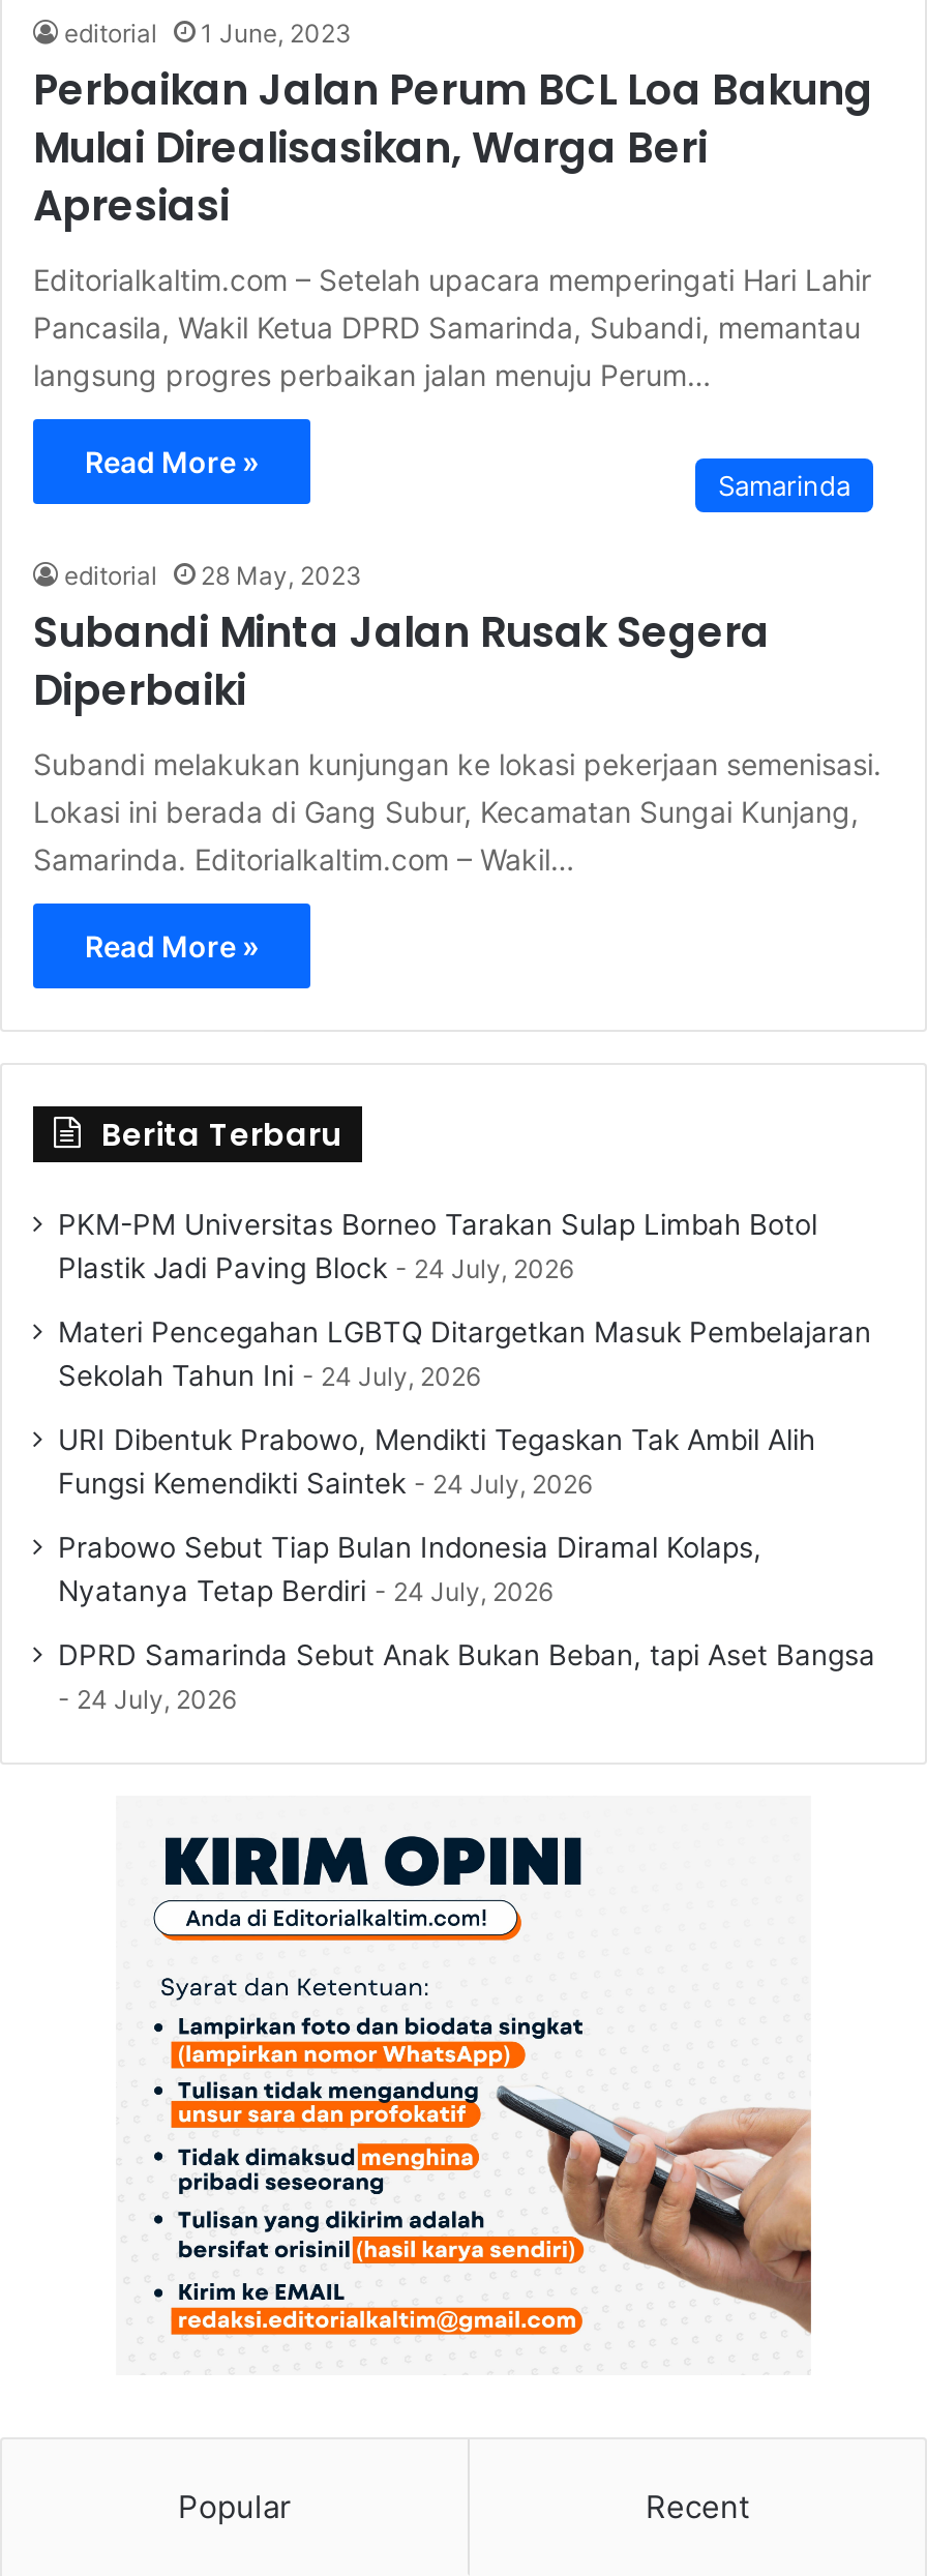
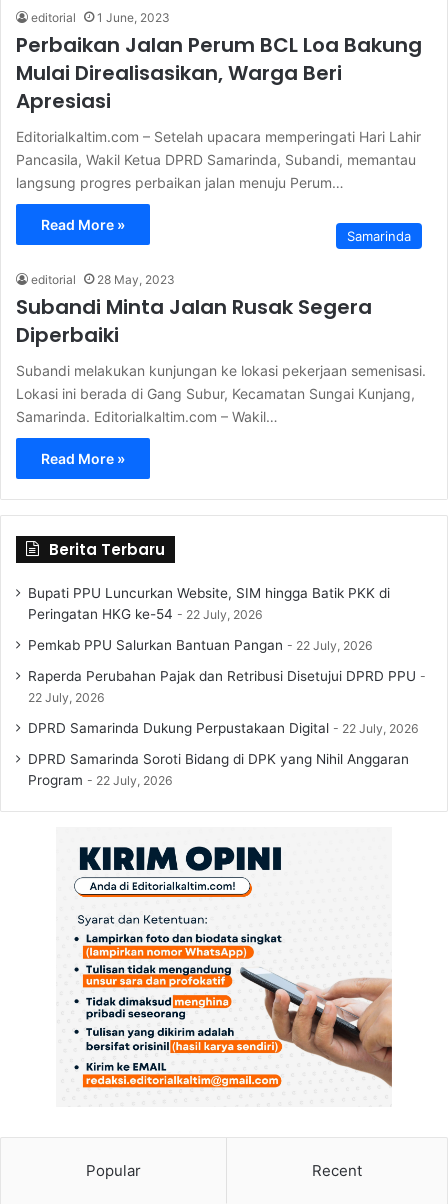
- PKM-PM Universitas Borneo Tarakan Sulap Limbah Botol
- Plastik Jadi Paving Block
- 24 July, 2026
+ Bupati PPU Luncurkan Website, SIM hingga Batik PKK di
+ Peringatan HKG ke-54
+ 22 July, 2026

- Materi Pencegahan LGBTQ Ditargetkan Masuk Pembelajaran
- Sekolah Tahun Ini
- 24 July, 2026
+ Pemkab PPU Salurkan Bantuan Pangan
+ 22 July, 2026

- URI Dibentuk Prabowo, Mendikti Tegaskan Tak Ambil Alih
- Fungsi Kemendikti Saintek
- 24 July, 2026
+ Raperda Perubahan Pajak dan Retribusi Disetujui DPRD PPU
+ 22 July, 2026

- Prabowo Sebut Tiap Bulan Indonesia Diramal Kolaps,
- Nyatanya Tetap Berdiri
- 24 July, 2026
+ DPRD Samarinda Dukung Perpustakaan Digital
+ 22 July, 2026

- DPRD Samarinda Sebut Anak Bukan Beban, tapi Aset Bangsa
- 24 July, 2026
+ DPRD Samarinda Soroti Bidang di DPK yang Nihil Anggaran
+ Program
+ 22 July, 2026
